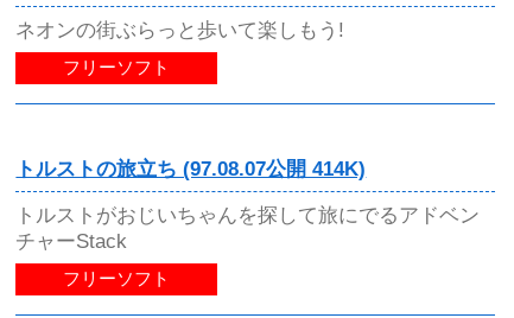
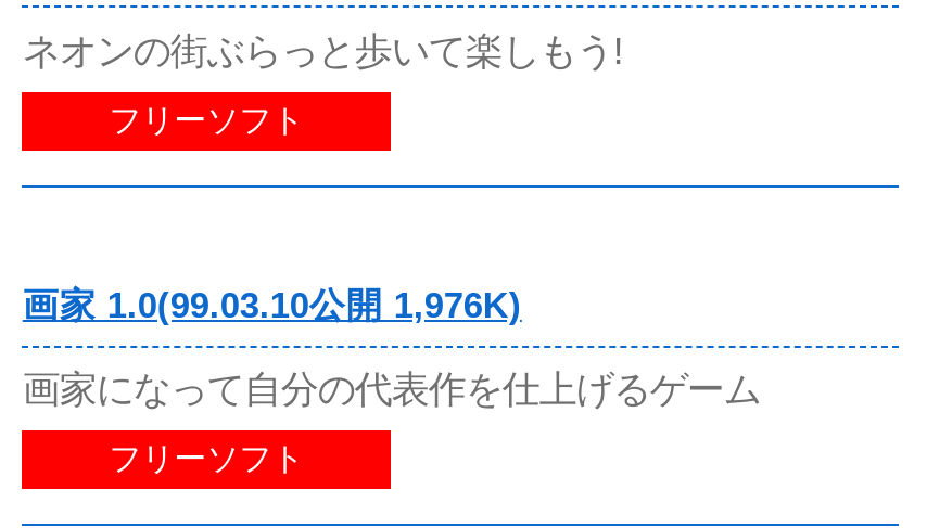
- トルストの旅立ち (97.08.07公開 414K)
+ 画家 1.0(99.03.10公開 1,976K)

- トルストがおじいちゃんを探して旅にでるアドベン
- チャーStack
+ 画家になって自分の代表作を仕上げるゲーム
